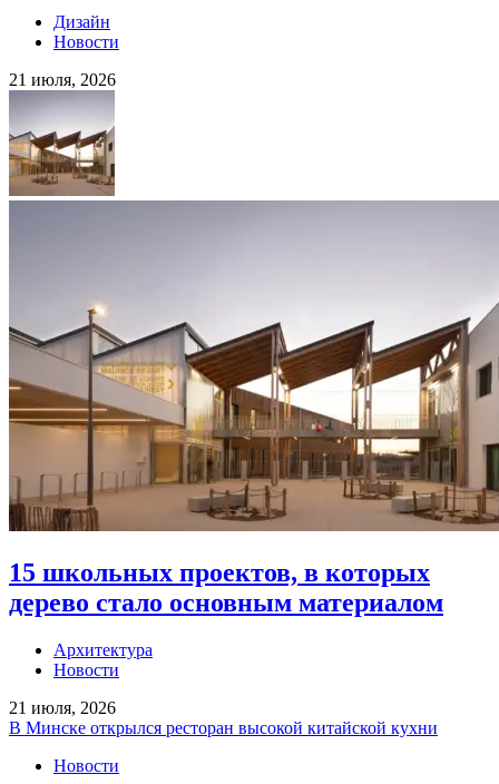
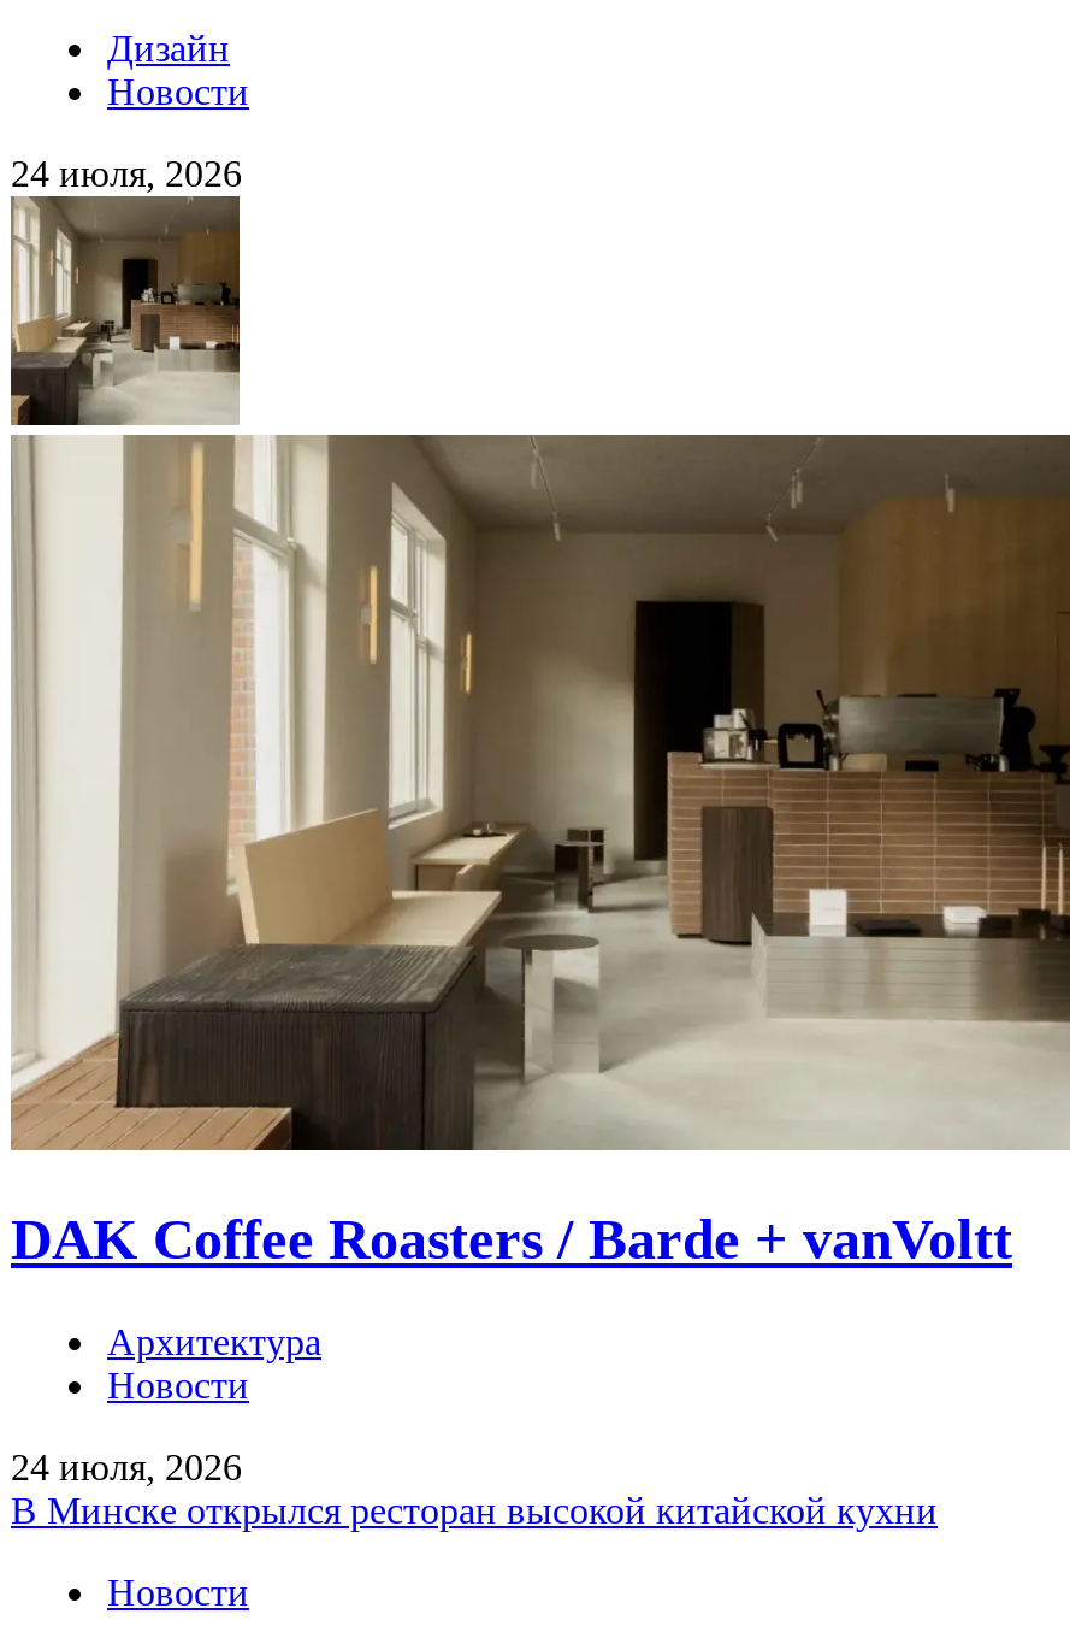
- 21 июля, 2026
+ 24 июля, 2026

- [image]
- 15 школьных проектов, в которых
- дерево стало основным материалом
+ [image]
+ DAK Coffee Roasters / Barde + vanVoltt

- 21 июля, 2026
+ 24 июля, 2026
